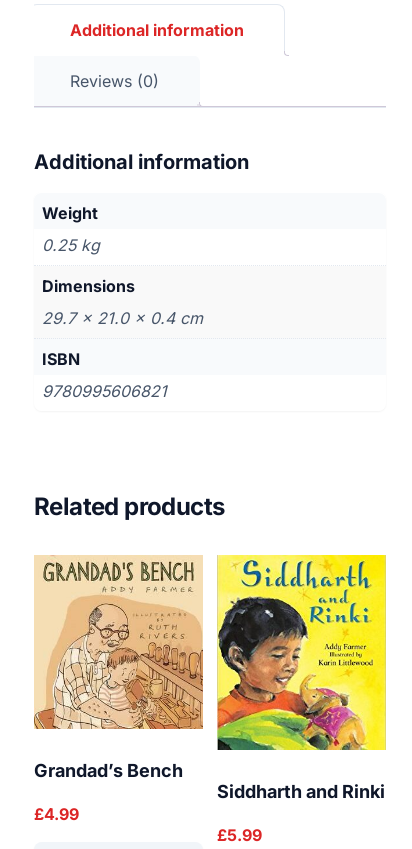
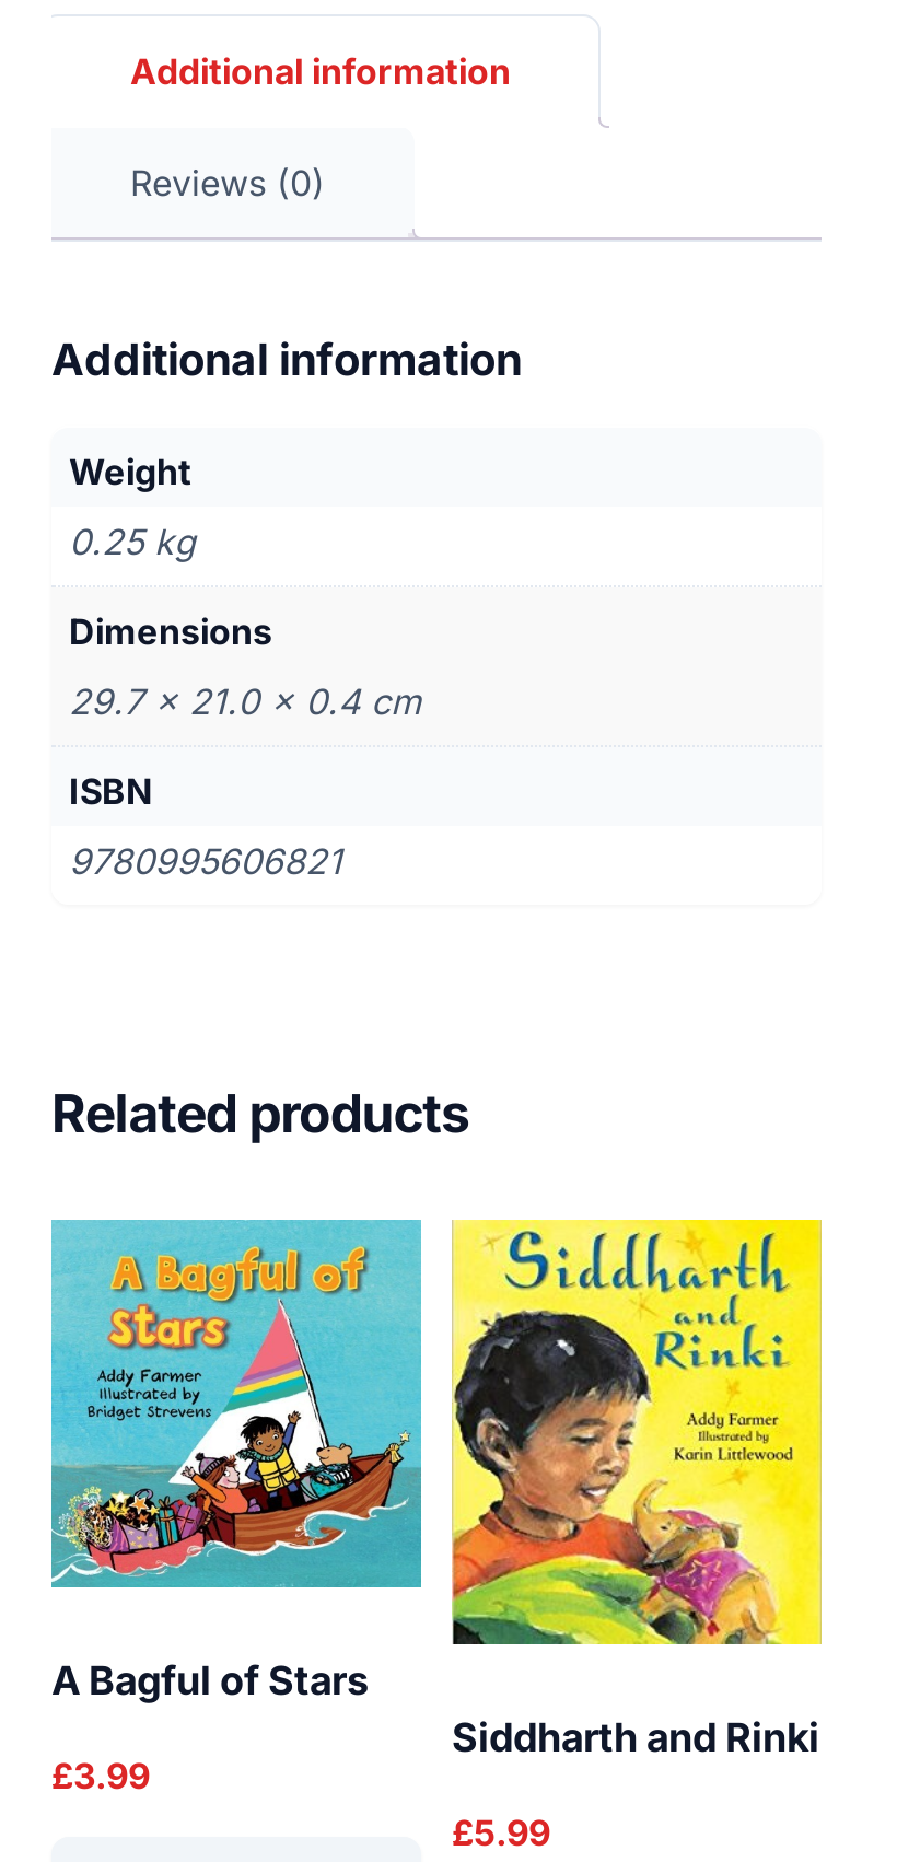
- [image]
- Grandad’s Bench
+ [image]
+ A Bagful of Stars

- £4.99
+ £3.99
